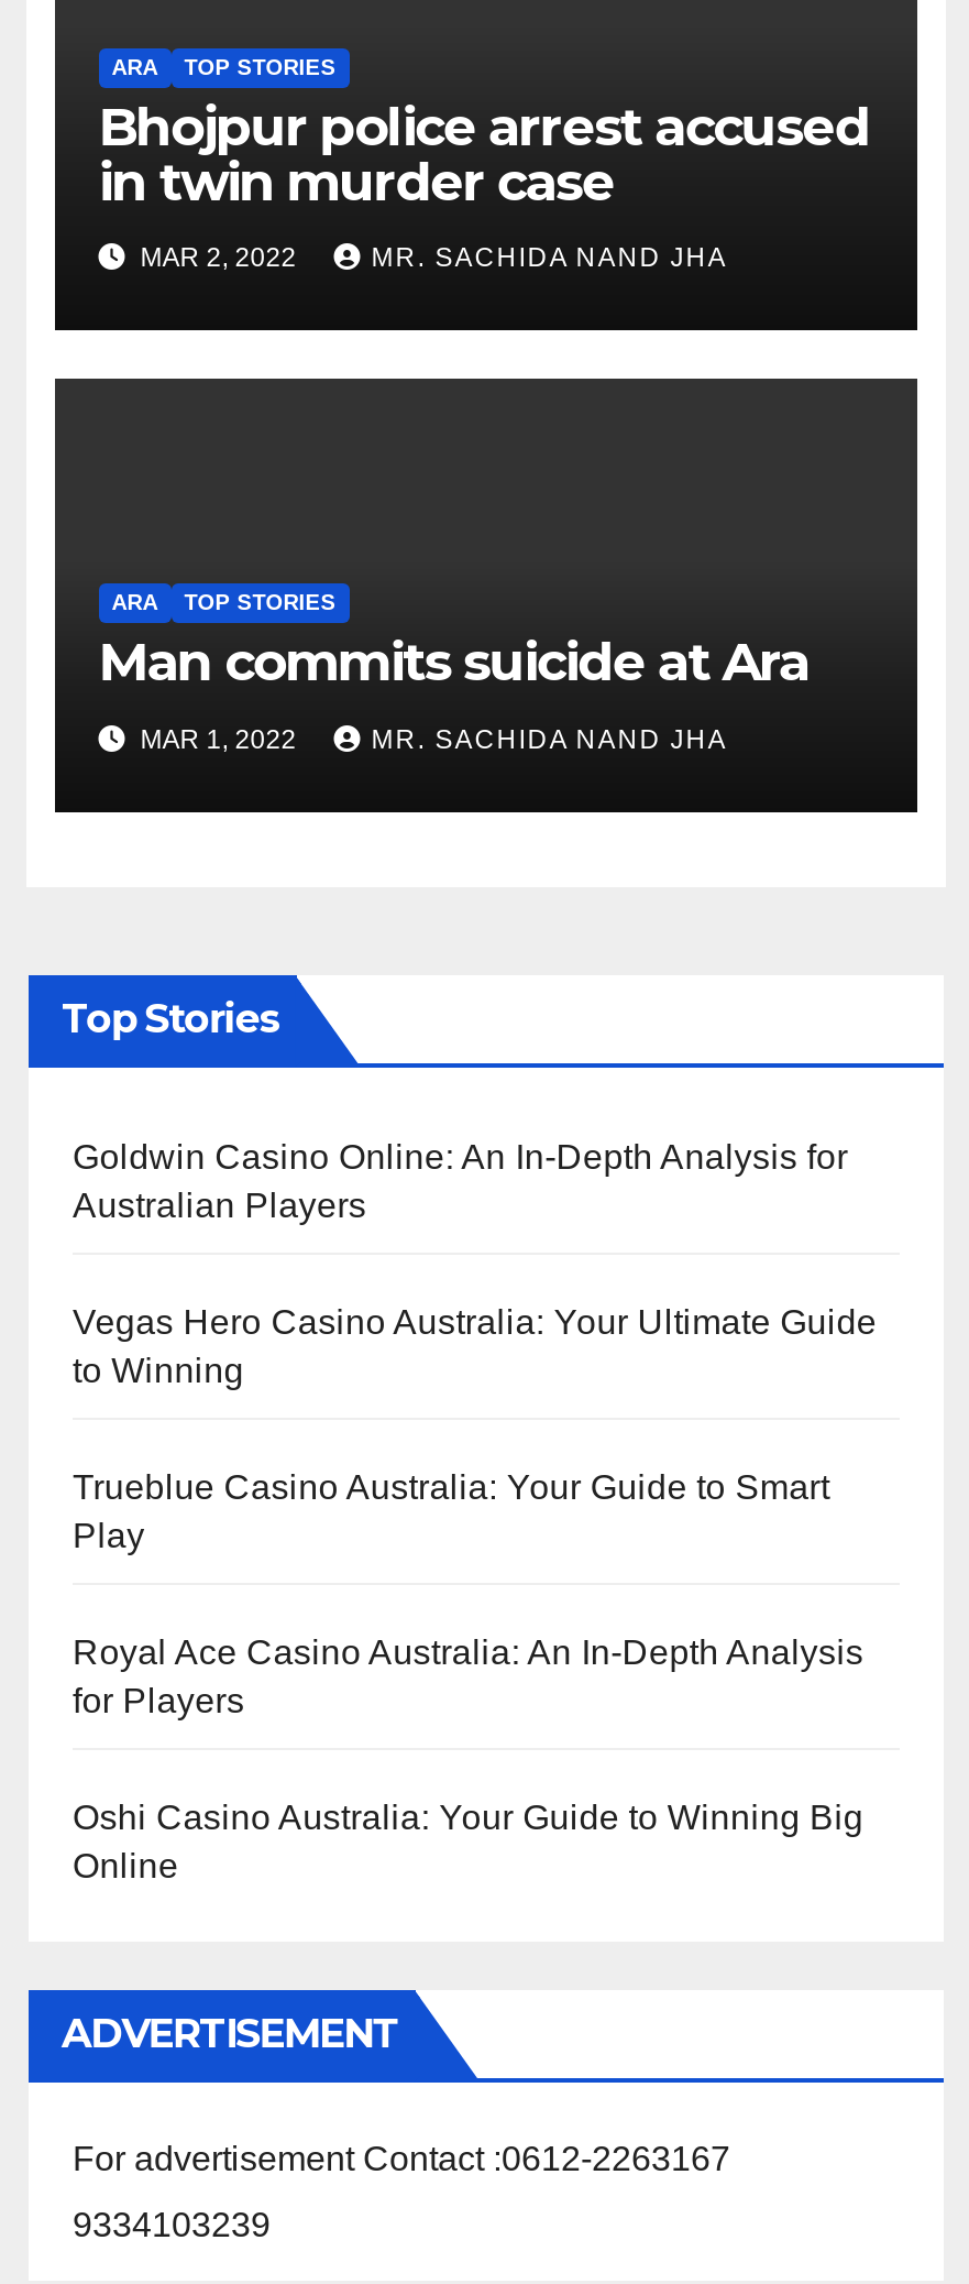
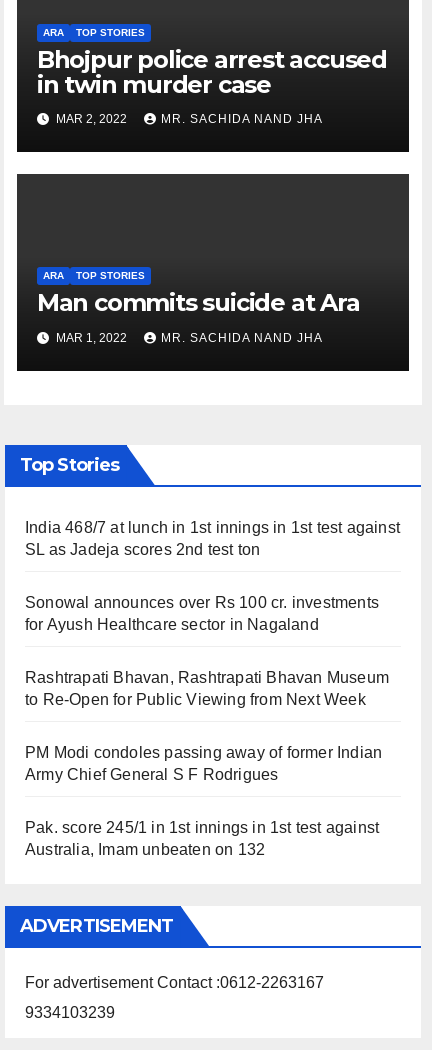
- Goldwin Casino Online: An In-Depth Analysis for
- Australian Players
+ India 468/7 at lunch in 1st innings in 1st test against
+ SL as Jadeja scores 2nd test ton

- Vegas Hero Casino Australia: Your Ultimate Guide
- to Winning
+ Sonowal announces over Rs 100 cr. investments
+ for Ayush Healthcare sector in Nagaland

- Trueblue Casino Australia: Your Guide to Smart
- Play
+ Rashtrapati Bhavan, Rashtrapati Bhavan Museum
+ to Re-Open for Public Viewing from Next Week

- Royal Ace Casino Australia: An In-Depth Analysis
- for Players
+ PM Modi condoles passing away of former Indian
+ Army Chief General S F Rodrigues

- Oshi Casino Australia: Your Guide to Winning Big
- Online
+ Pak. score 245/1 in 1st innings in 1st test against
+ Australia, Imam unbeaten on 132
